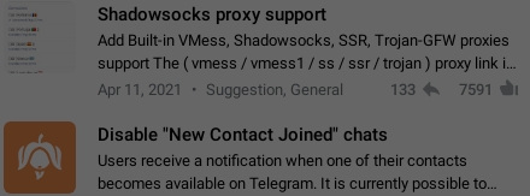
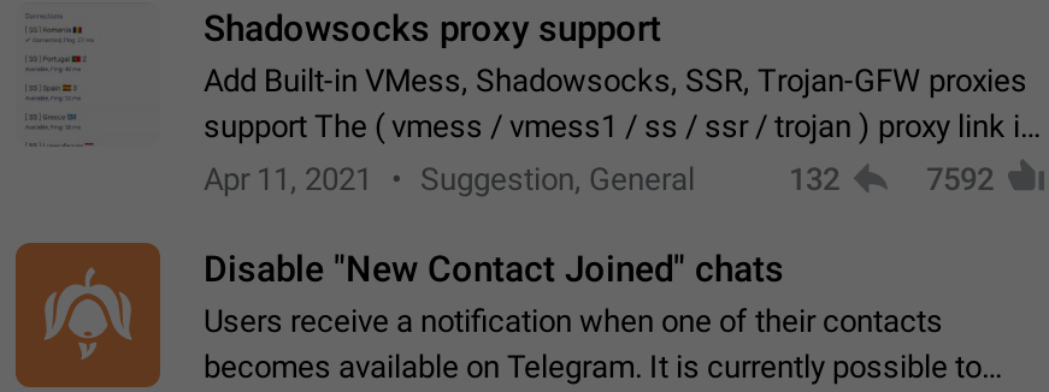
- 133
+ 132

- 7591
+ 7592
